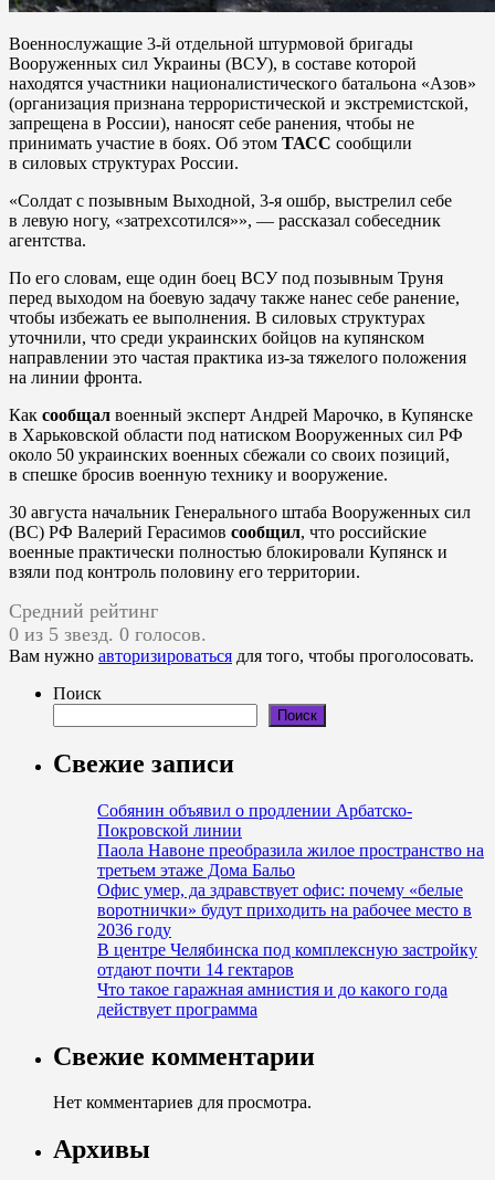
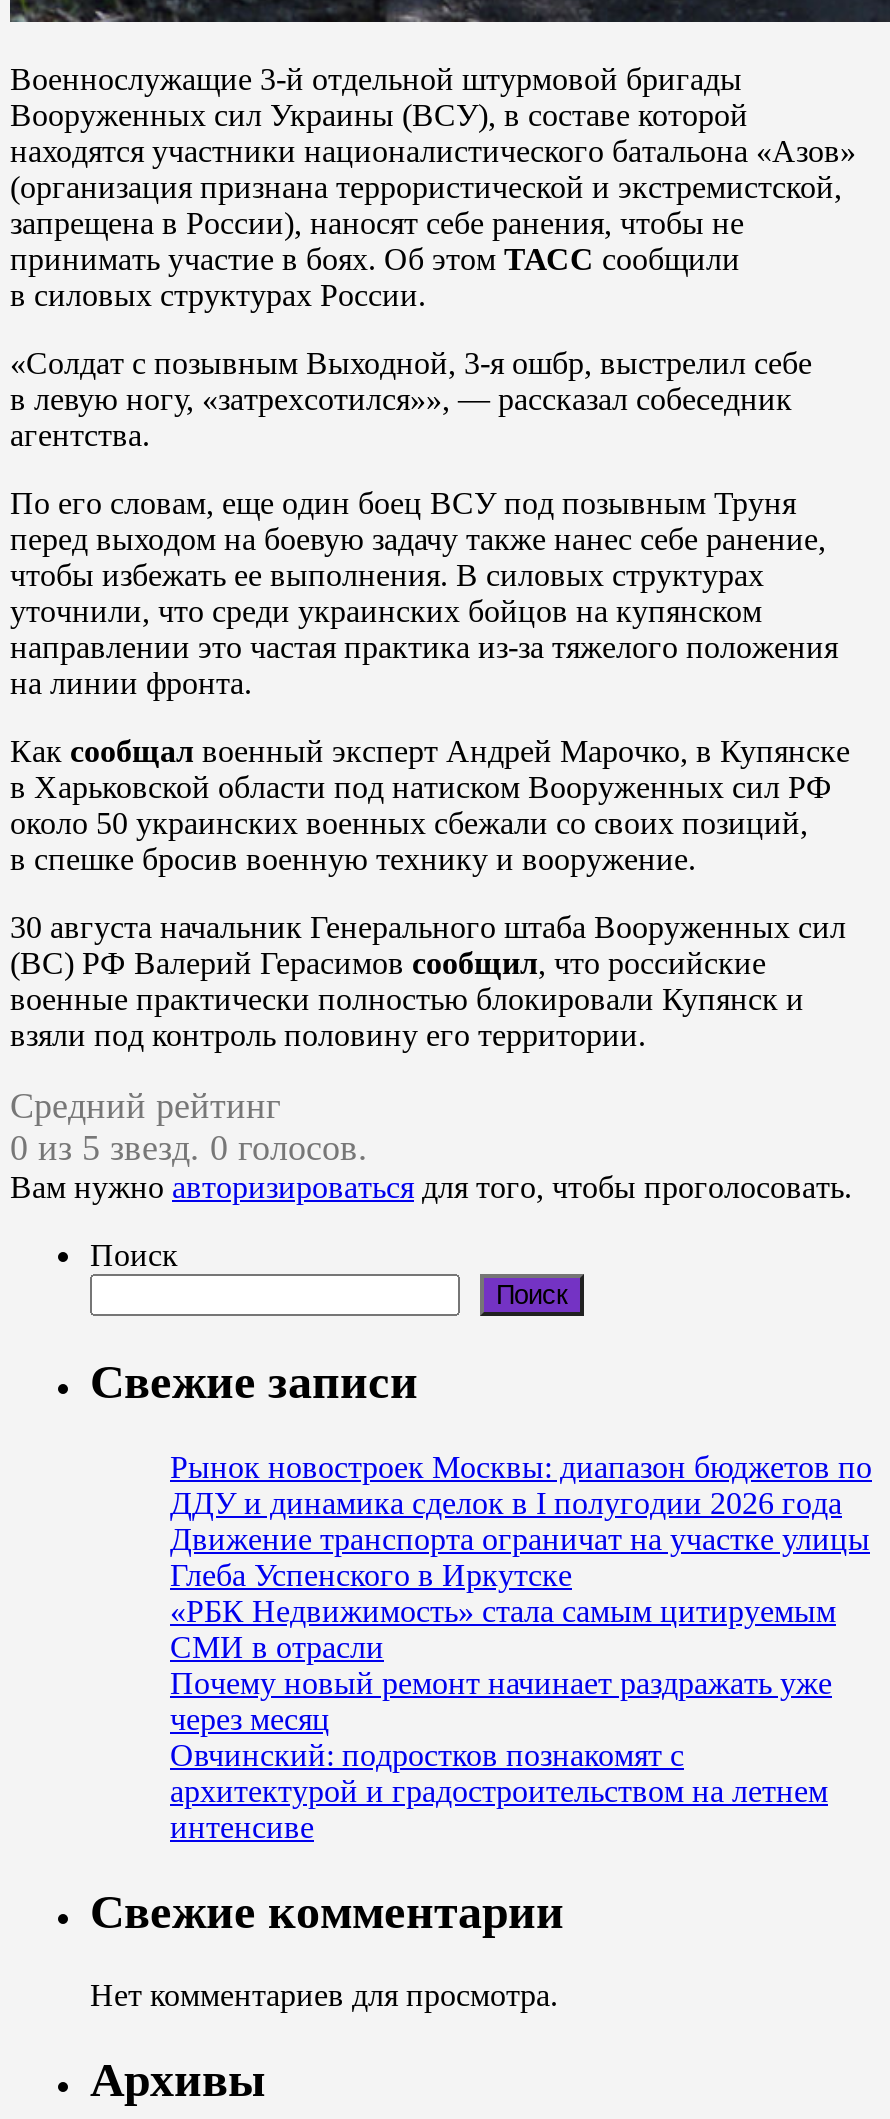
- Собянин объявил о продлении Арбатско-
- Покровской линии
- Паола Навоне преобразила жилое пространство на
- третьем этаже Дома Бальо
- Офис умер, да здравствует офис: почему «белые
- воротнички» будут приходить на рабочее место в
- 2036 году
- В центре Челябинска под комплексную застройку
- отдают почти 14 гектаров
- Что такое гаражная амнистия и до какого года
- действует программа
+ Рынок новостроек Москвы: диапазон бюджетов по
+ ДДУ и динамика сделок в I полугодии 2026 года
+ Движение транспорта ограничат на участке улицы
+ Глеба Успенского в Иркутске
+ «РБК Недвижимость» стала самым цитируемым
+ СМИ в отрасли
+ Почему новый ремонт начинает раздражать уже
+ через месяц
+ Овчинский: подростков познакомят с
+ архитектурой и градостроительством на летнем
+ интенсиве
